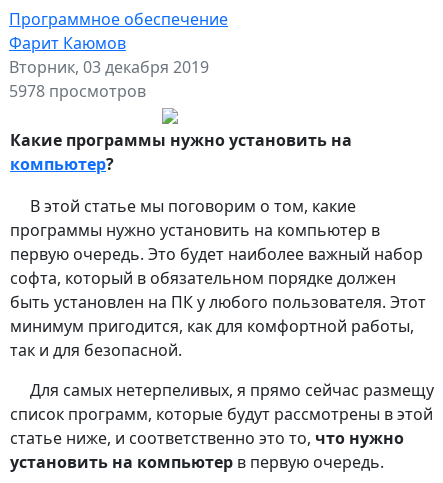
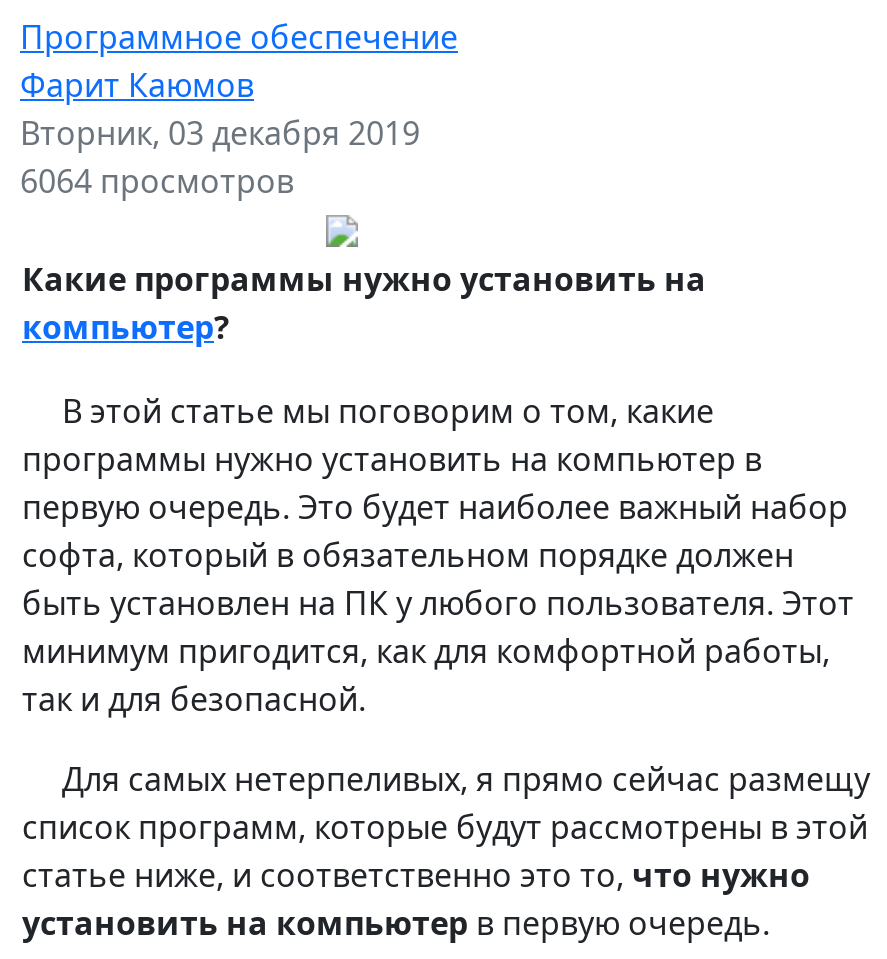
- 5978 просмотров
+ 6064 просмотров
